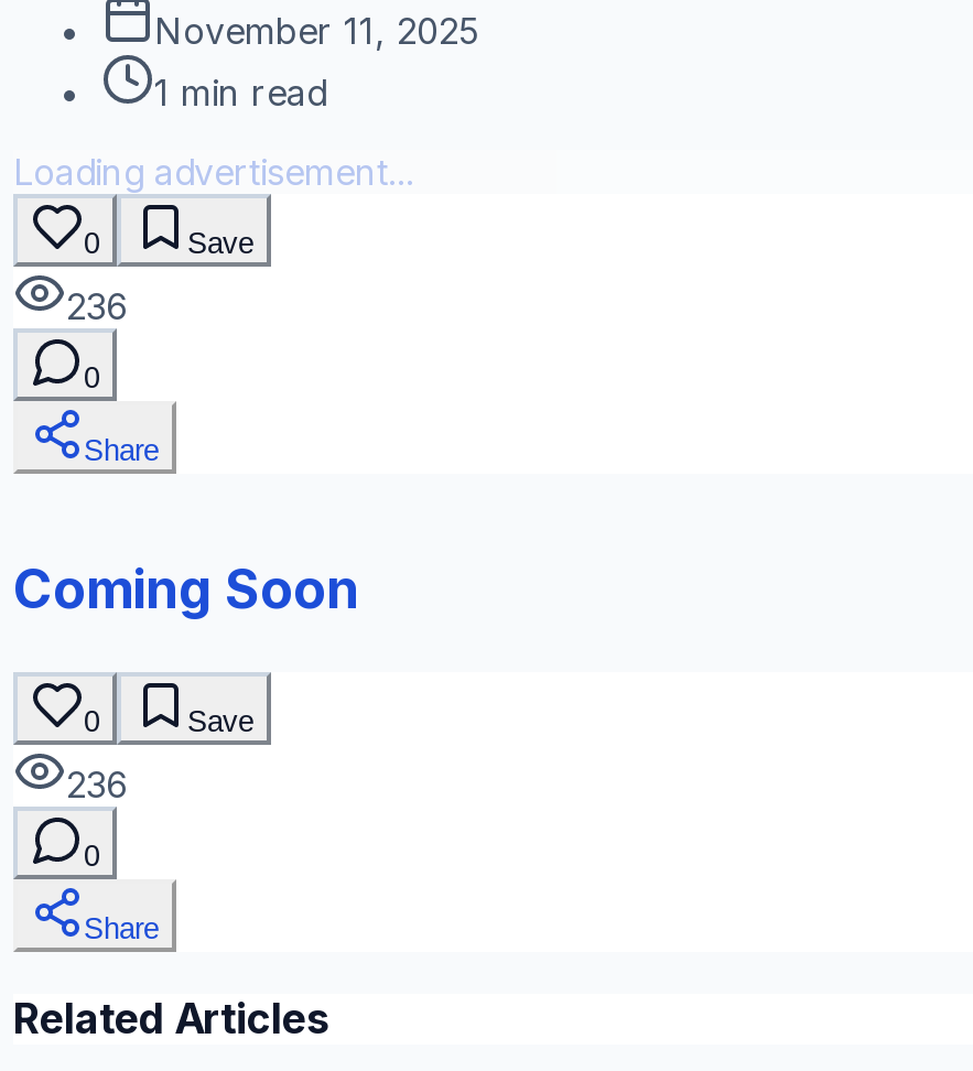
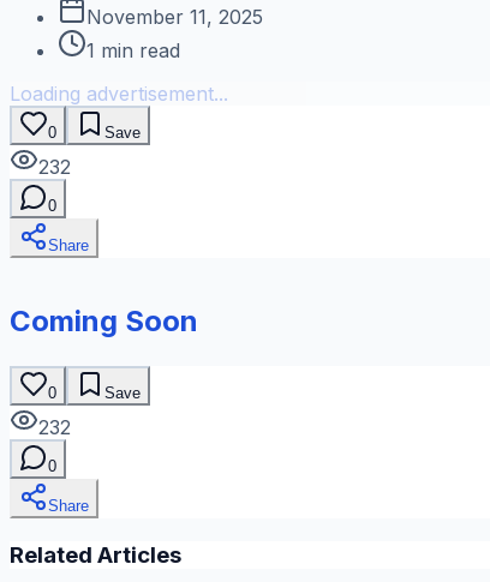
- 236
+ 232

- 236
+ 232
